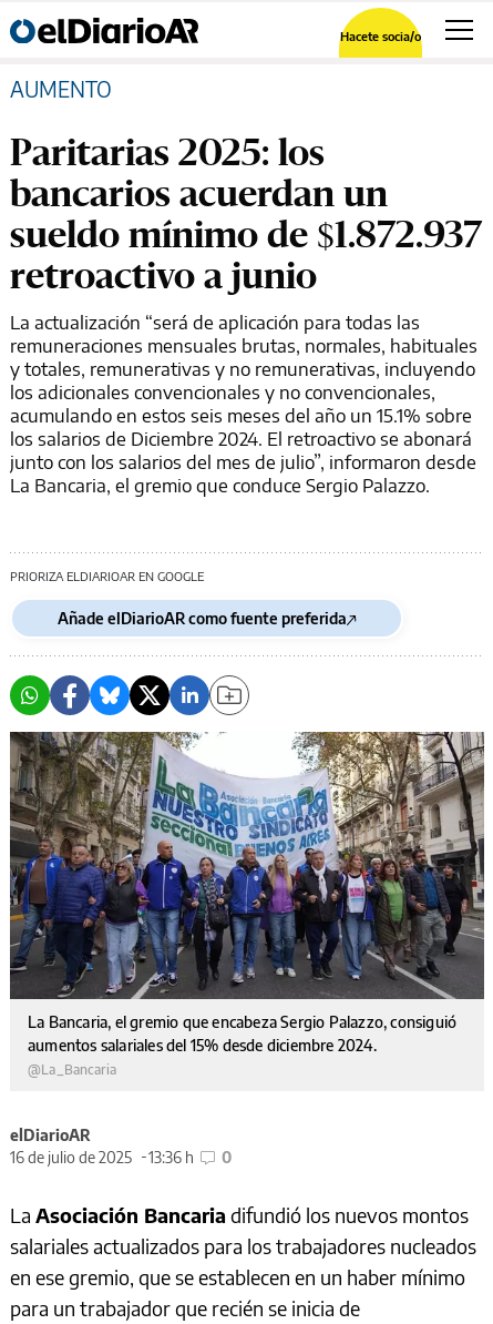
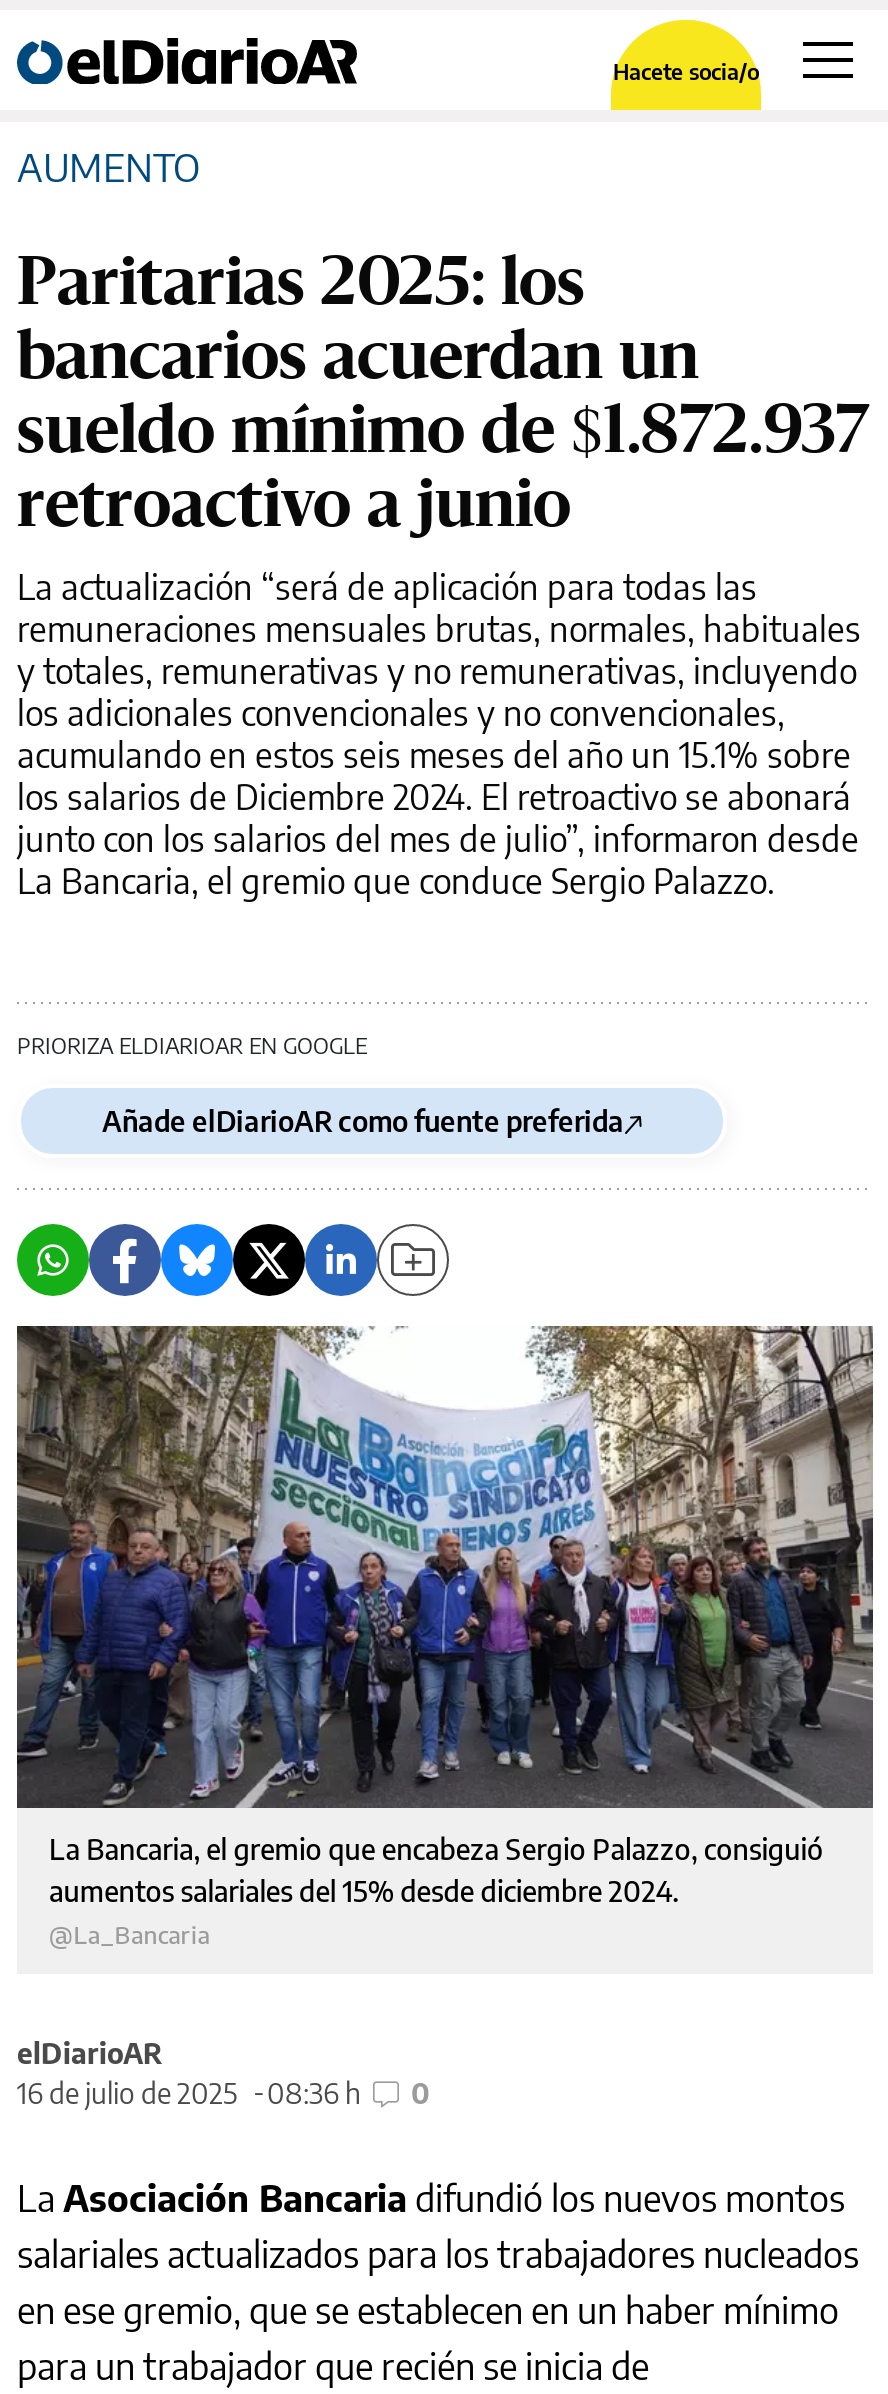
- 16 de julio de 2025 13:36 h 0
+ 16 de julio de 2025 08:36 h 0
